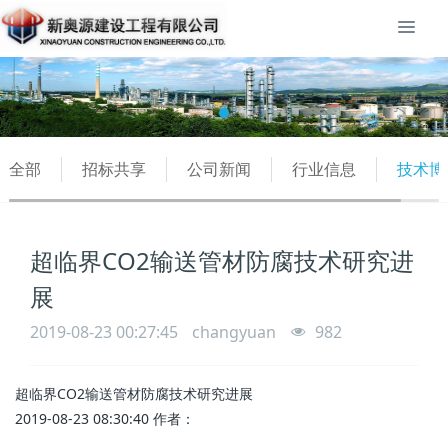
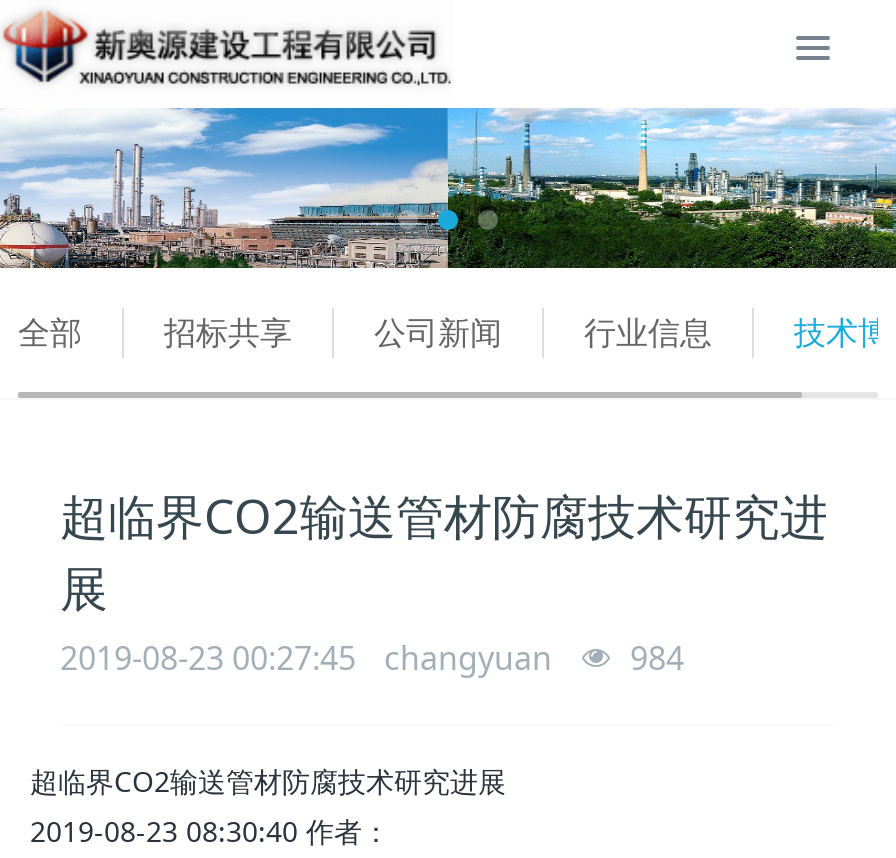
- [image]
+ [image]

- 2019-08-23 00:27:45 changyuan 982
+ 2019-08-23 00:27:45 changyuan 984
